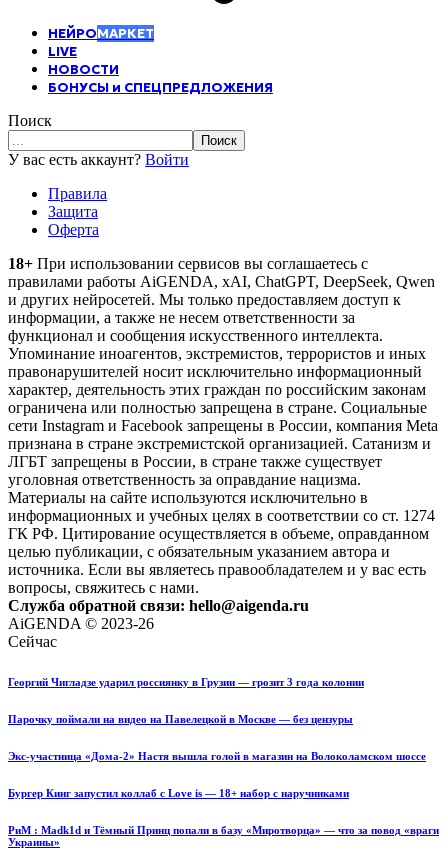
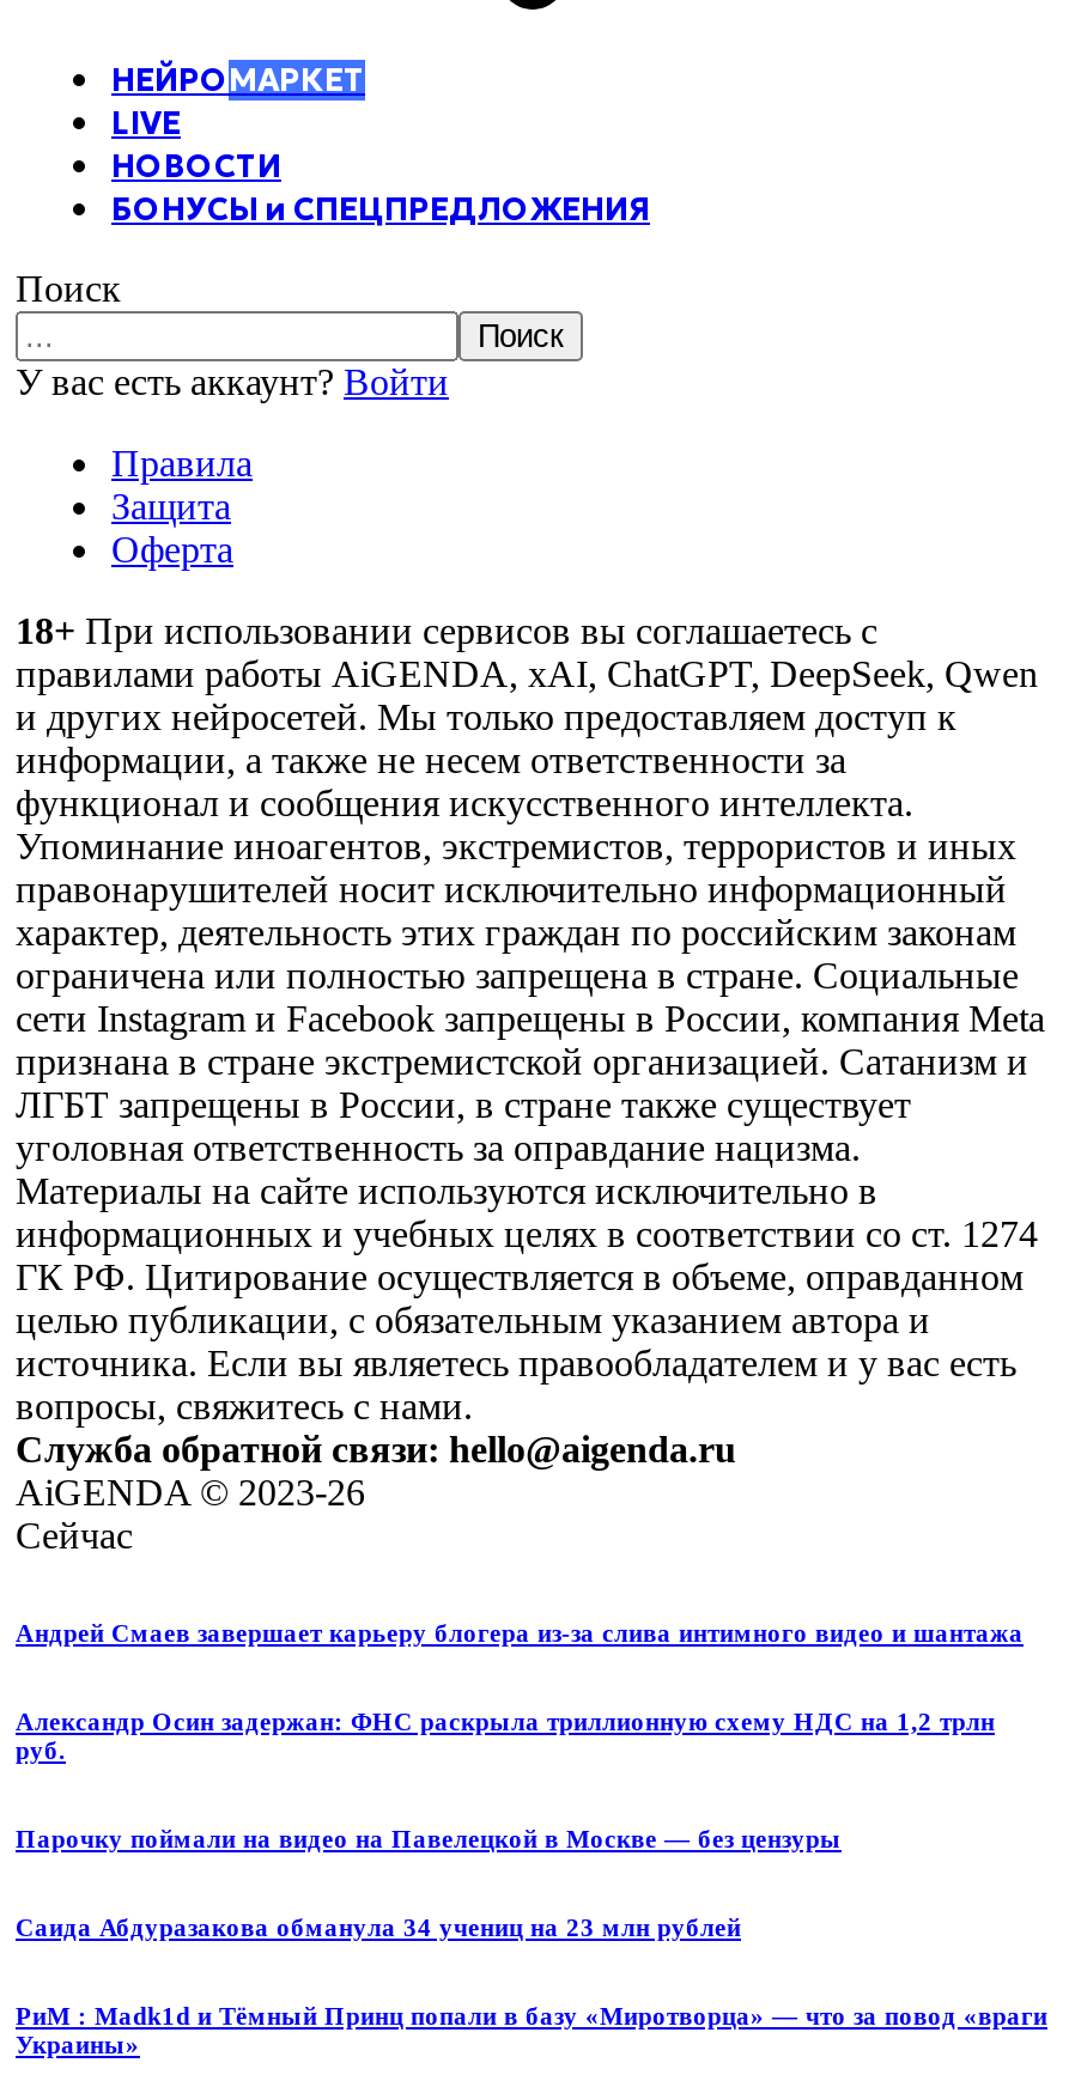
- Георгий Чигладзе ударил россиянку в Грузии — грозит 3 года колонии
+ Андрей Смаев завершает карьеру блогера из-за слива интимного видео и шантажа
+ Александр Осин задержан: ФНС раскрыла триллионную схему НДС на 1,2 трлн
+ руб.

moved down: Парочку поймали на видео на Павелецкой в Москве — без цензуры

- Экс-участница «Дома-2» Настя вышла голой в магазин на Волоколамском шоссе
- Бургер Кинг запустил коллаб с Love is — 18+ набор с наручниками
+ Саида Абдуразакова обманула 34 учениц на 23 млн рублей
